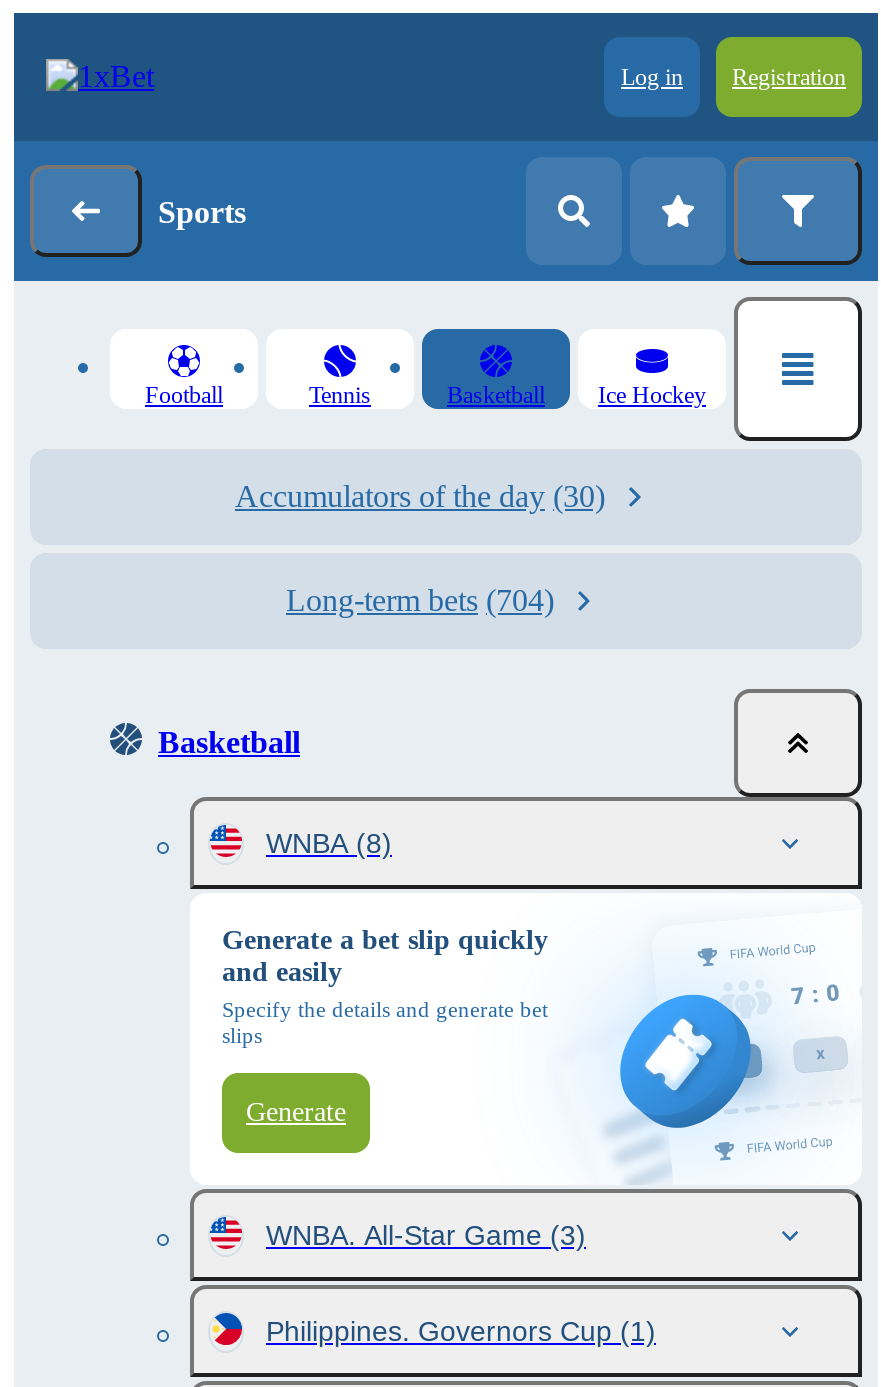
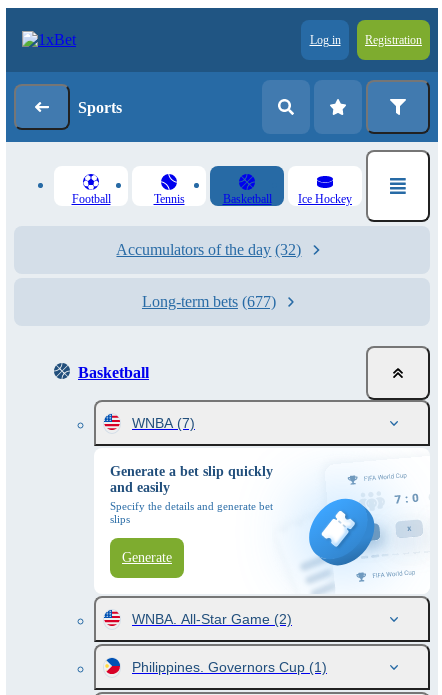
- Accumulators of the day (30)
+ Accumulators of the day (32)

- Long-term bets (704)
+ Long-term bets (677)

- WNBA (8)
+ WNBA (7)

- WNBA. All-Star Game (3)
+ WNBA. All-Star Game (2)
